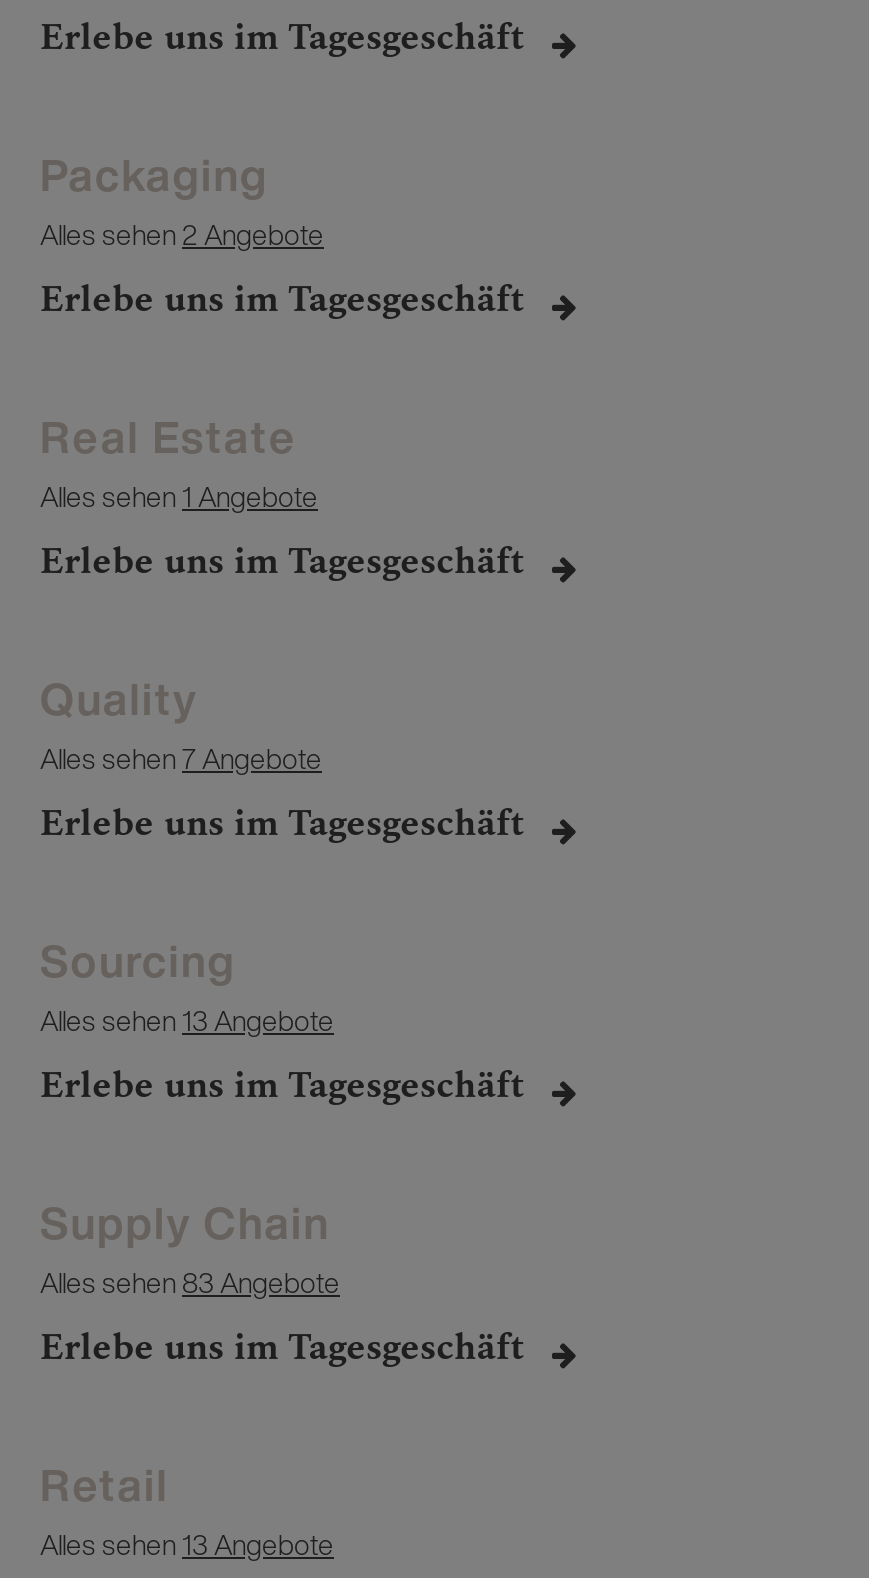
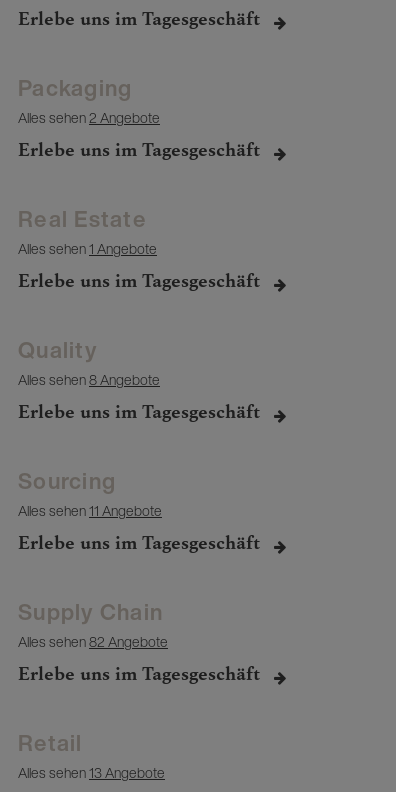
- Alles sehen7 Angebote
+ Alles sehen8 Angebote

- Alles sehen 13 Angebote
+ Alles sehen 11 Angebote

- Alles sehen 83 Angebote
+ Alles sehen 82 Angebote
